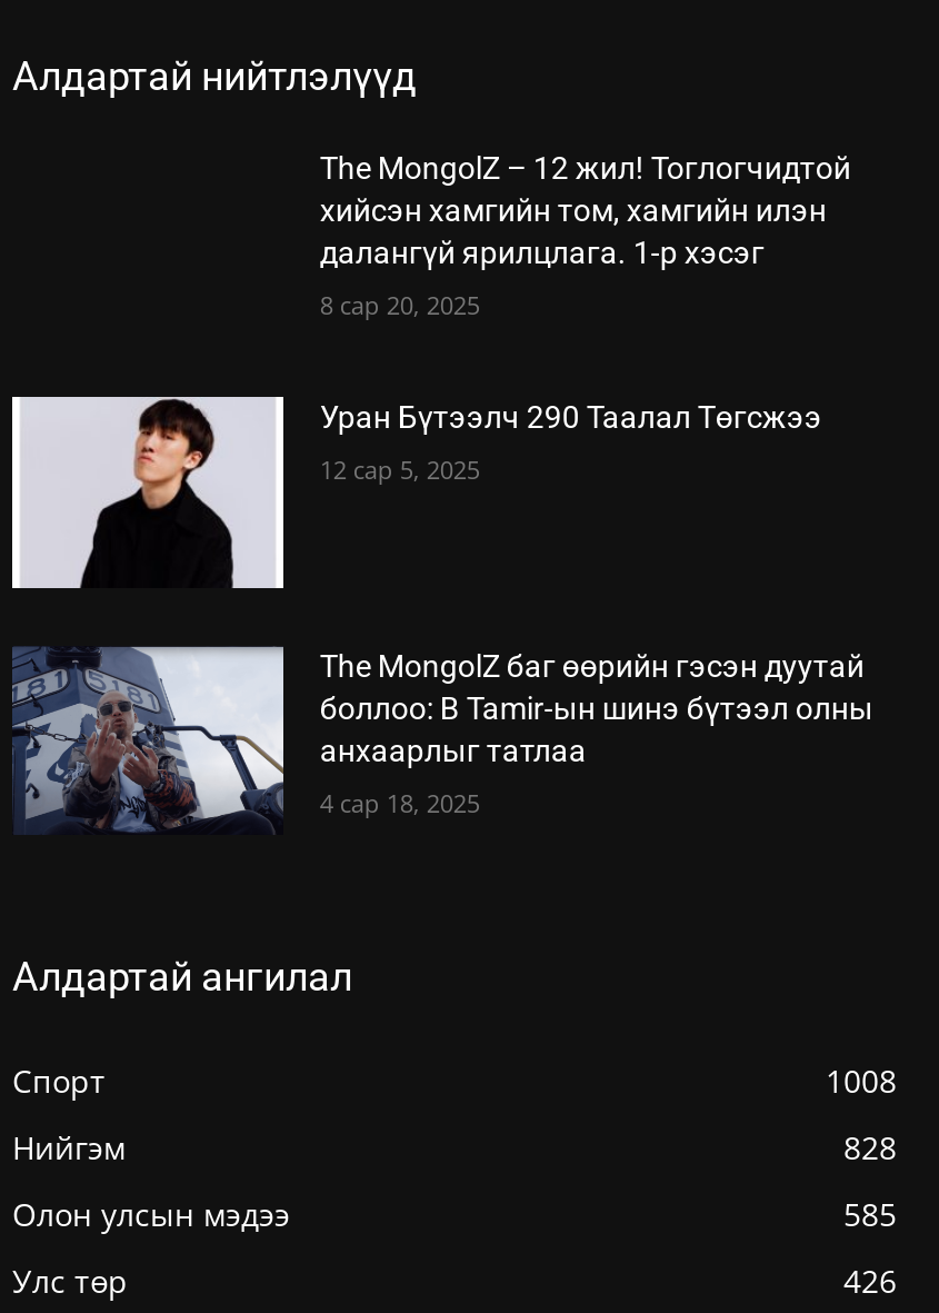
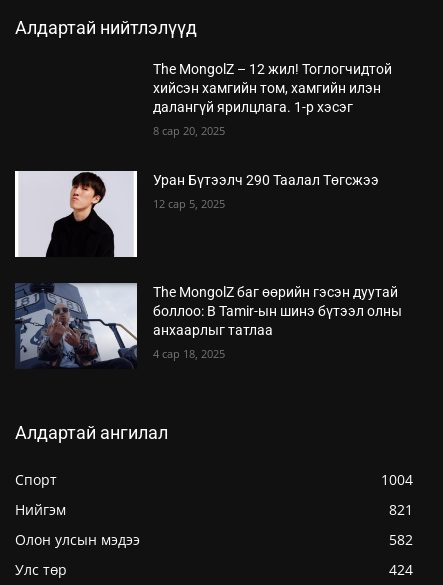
- 1008
+ 1004

- 828
+ 821

- 585
+ 582

- 426
+ 424
